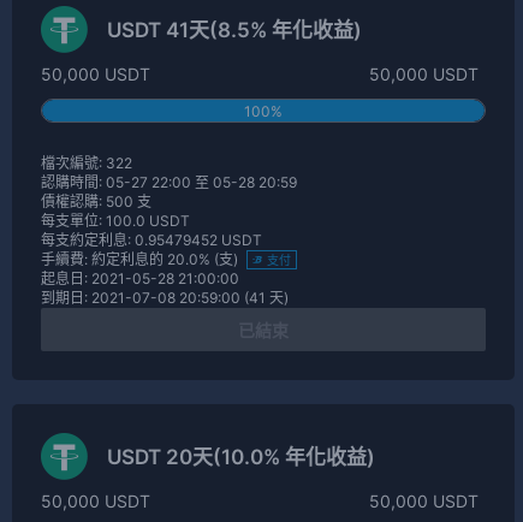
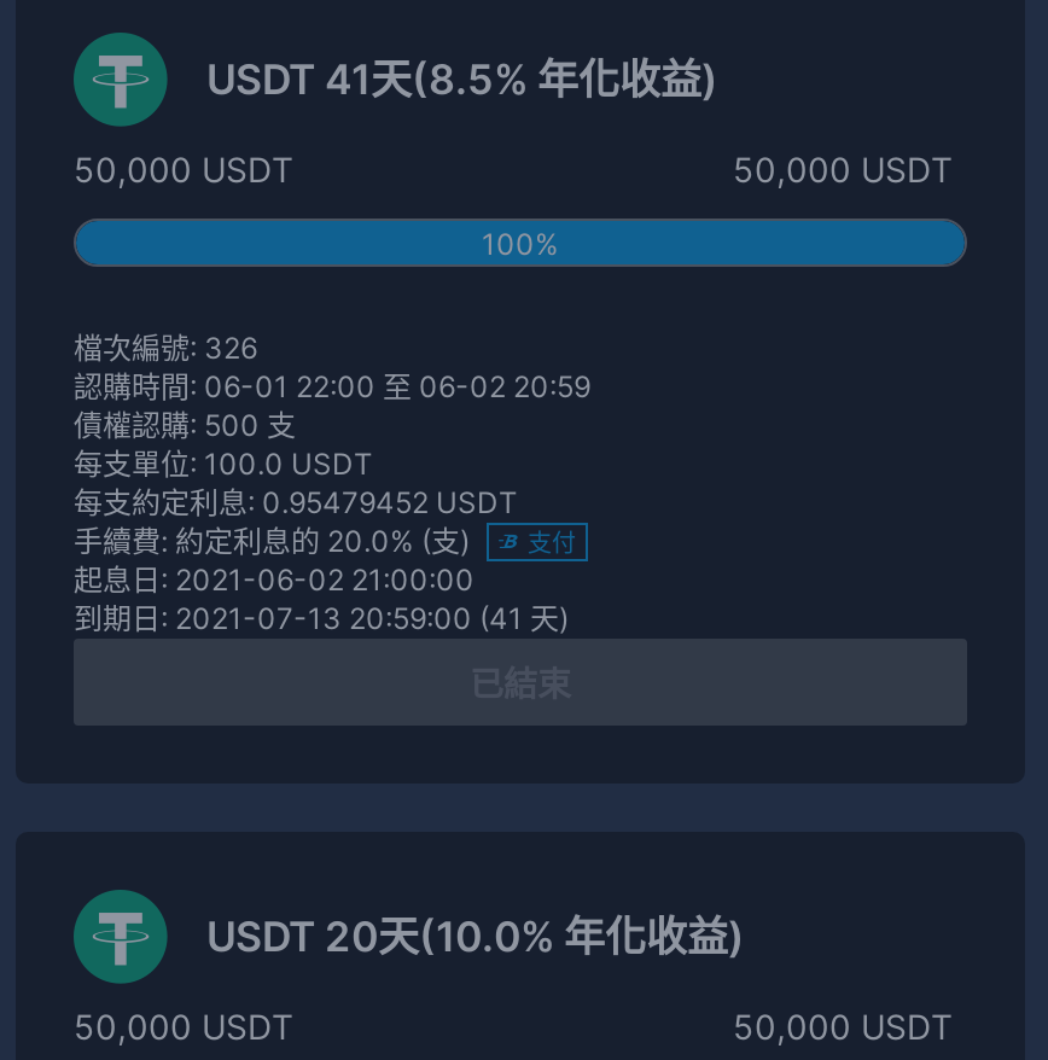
- 檔次編號: 322
+ 檔次編號: 326

- 認購時間: 05-27 22:00 至 05-28 20:59
+ 認購時間: 06-01 22:00 至 06-02 20:59

- 起息日: 2021-05-28 21:00:00
+ 起息日: 2021-06-02 21:00:00

- 到期日: 2021-07-08 20:59:00 (41 天)
+ 到期日: 2021-07-13 20:59:00 (41 天)
